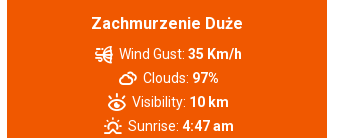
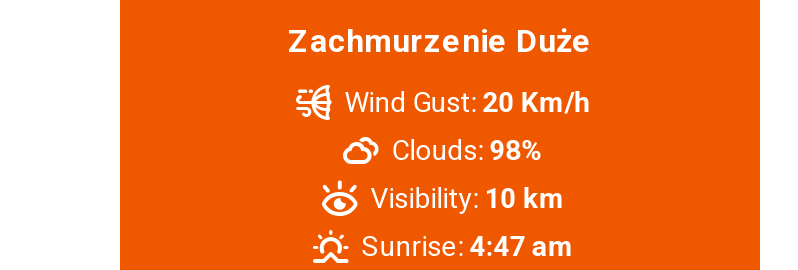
- Wind Gust: 35 Km/h
+ Wind Gust: 20 Km/h

- Clouds: 97%
+ Clouds: 98%
